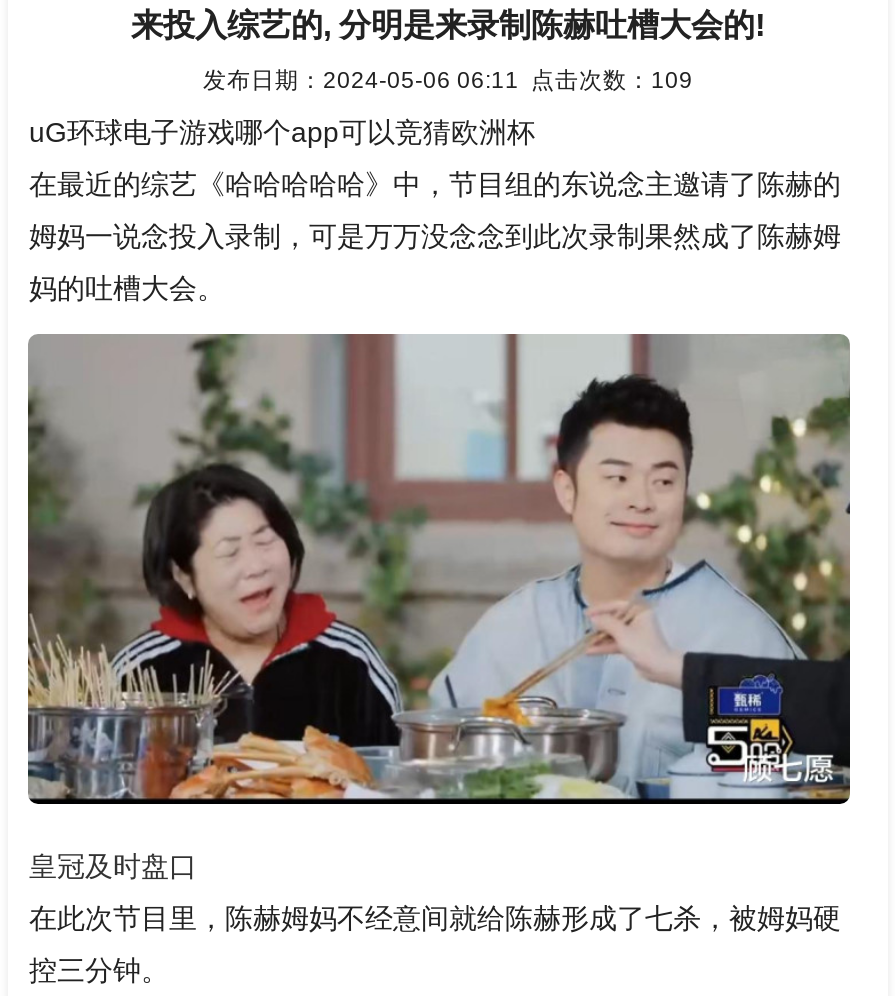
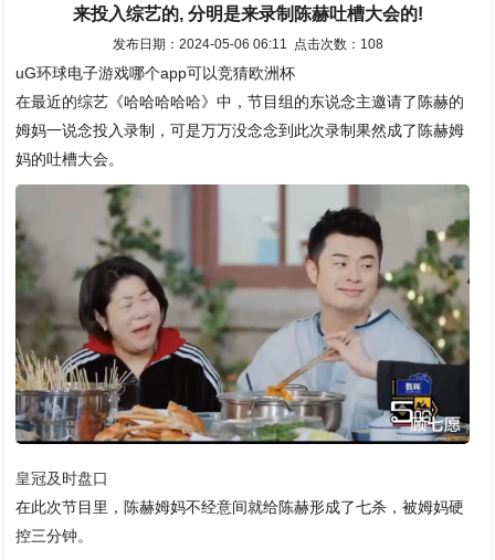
- 发布日期：2024-05-06 06:11 点击次数：109
+ 发布日期：2024-05-06 06:11 点击次数：108
